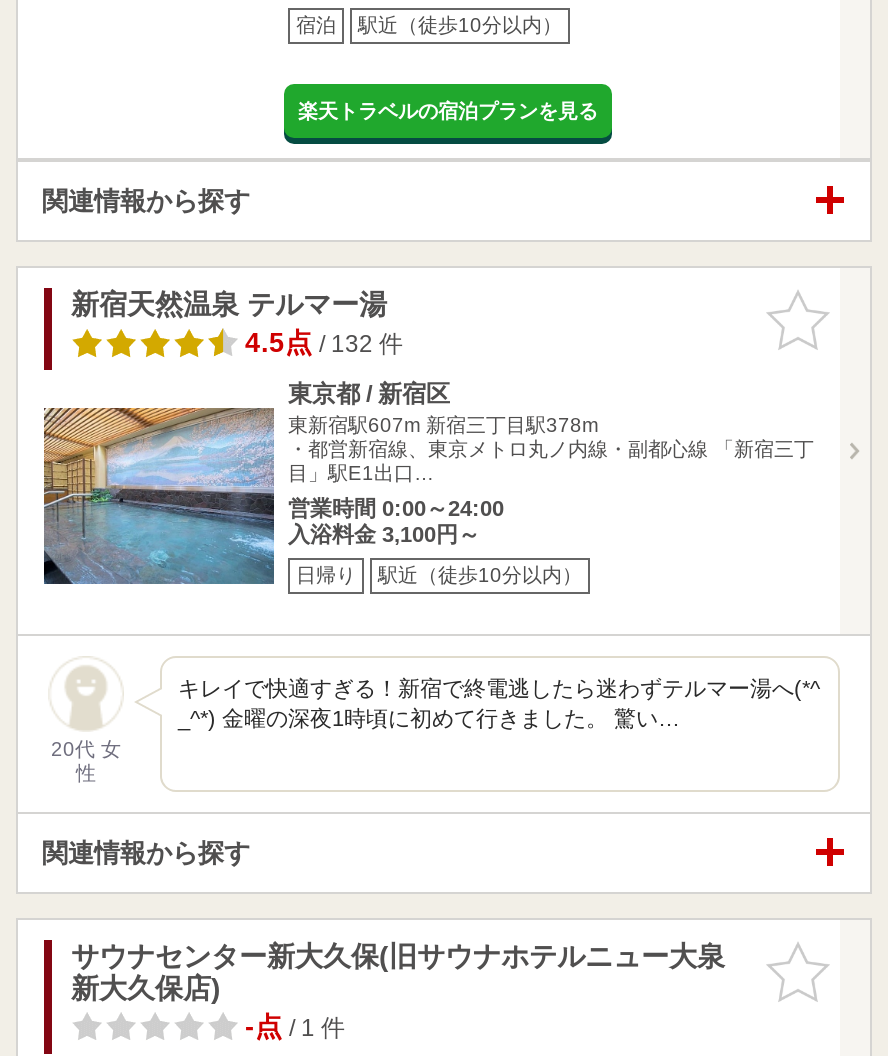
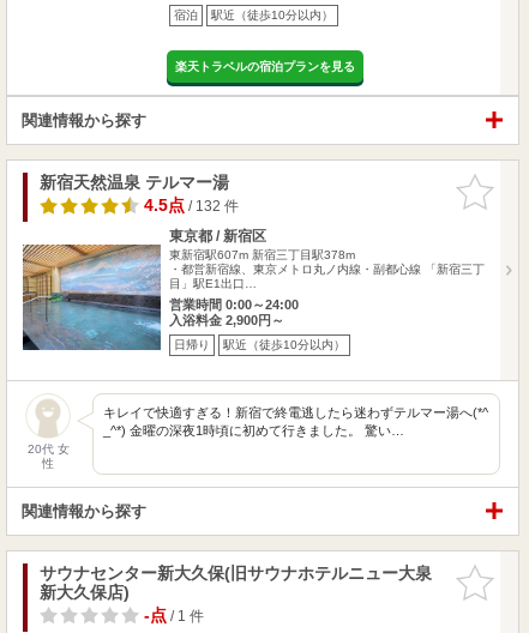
- 入浴料金 3,100円～
+ 入浴料金 2,900円～
